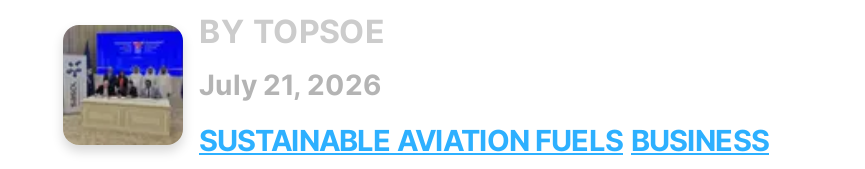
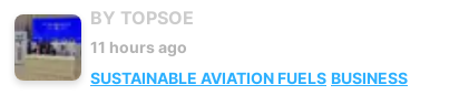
- July 21, 2026
+ 11 hours ago
